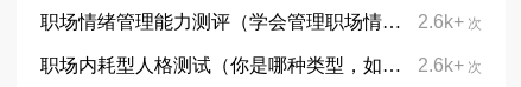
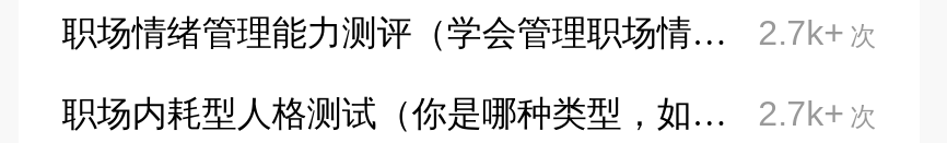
- 2.6k+ 次
+ 2.7k+ 次

- 2.6k+ 次
+ 2.7k+ 次
